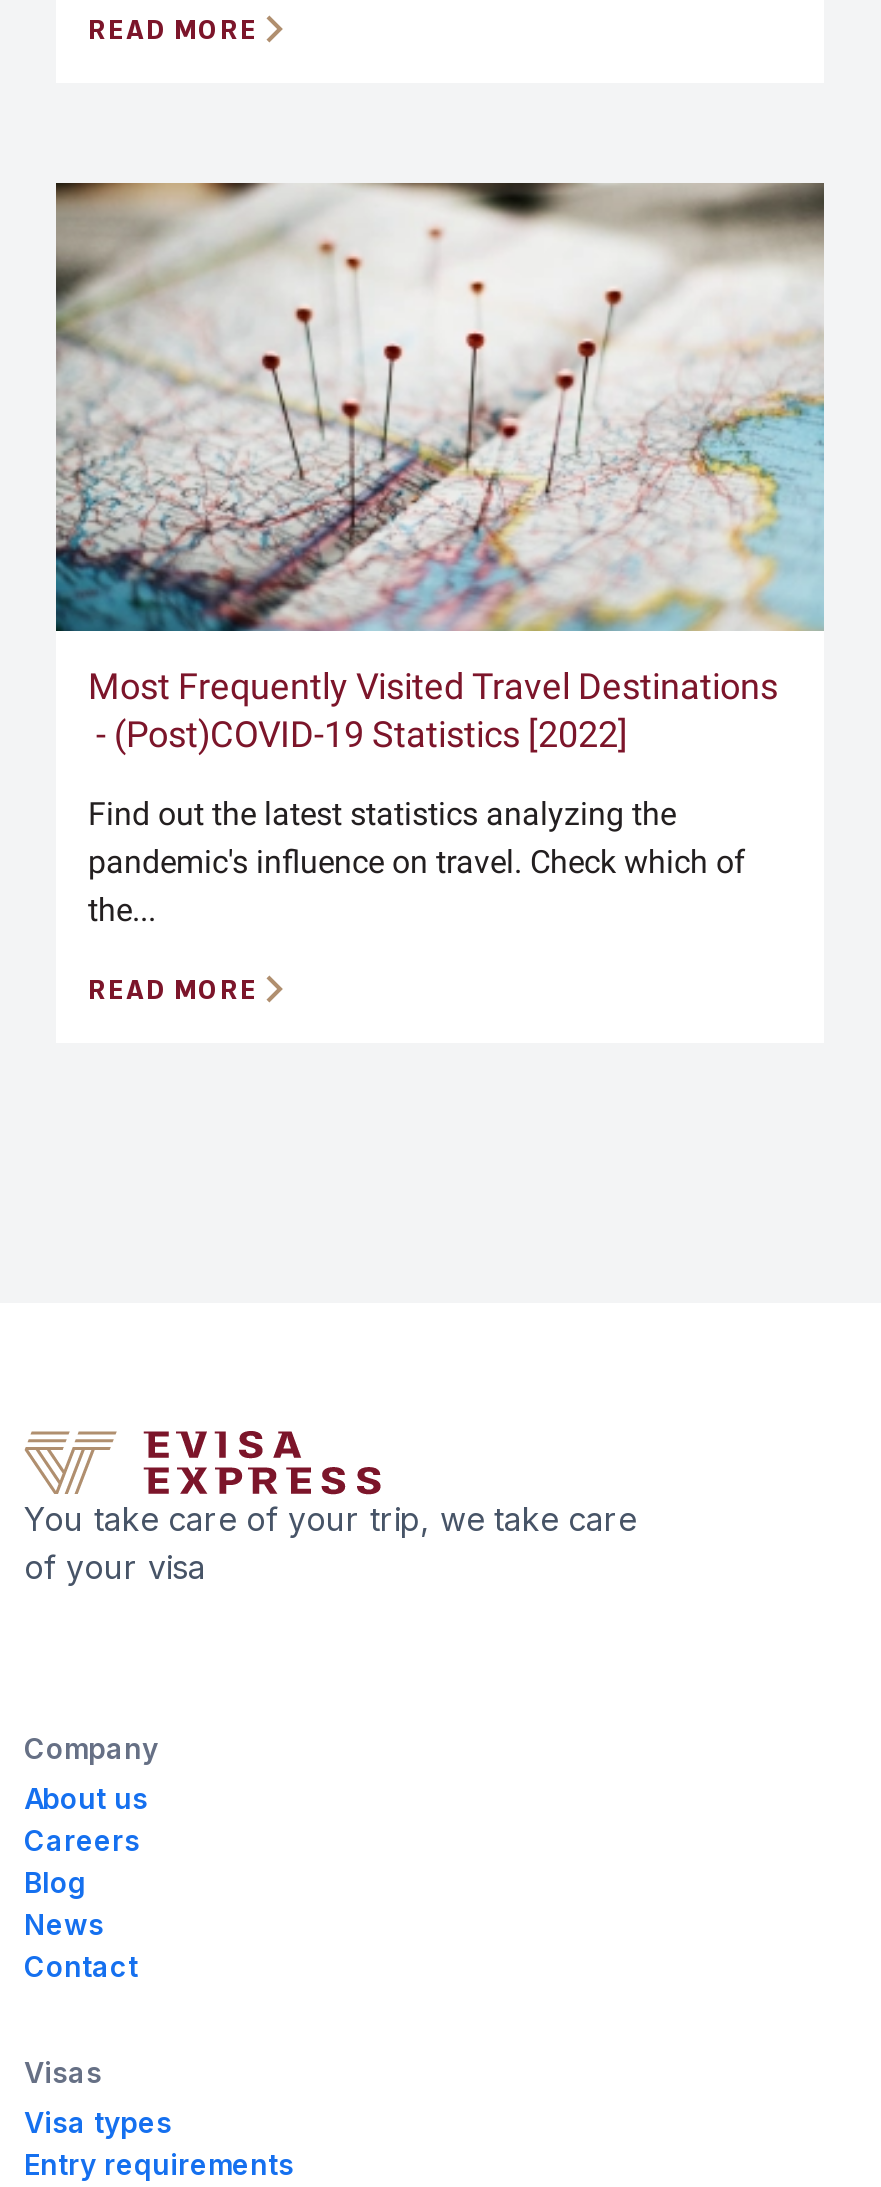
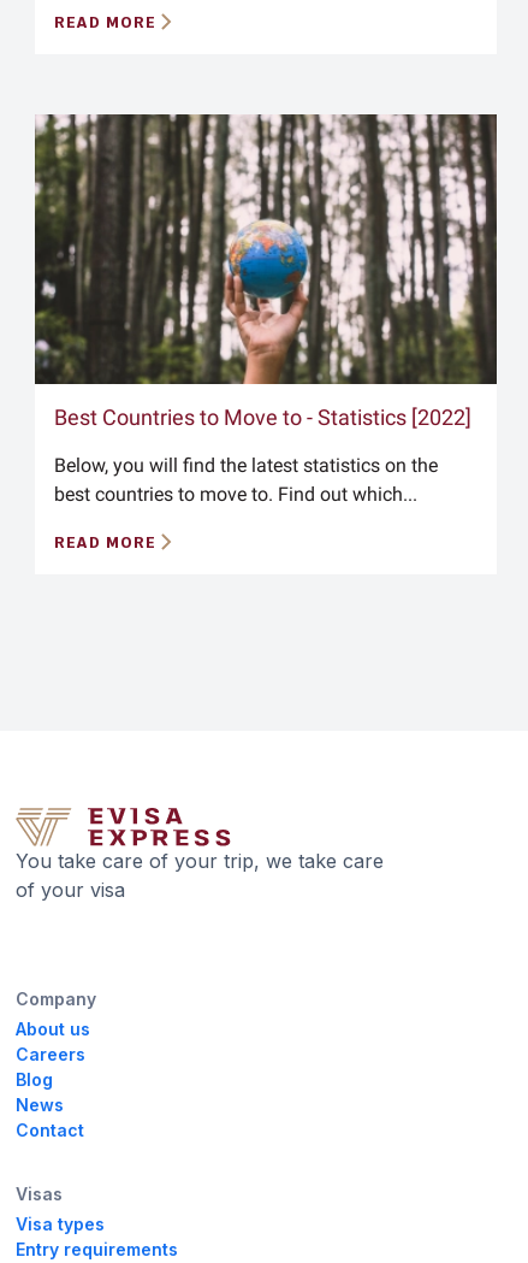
- [image]
- Most Frequently Visited Travel Destinations
- - (Post)COVID-19 Statistics [2022]
+ [image]
+ Best Countries to Move to - Statistics [2022]

- Find out the latest statistics analyzing the
- pandemic's influence on travel. Check which of
- the...
+ Below, you will find the latest statistics on the
+ best countries to move to. Find out which...
